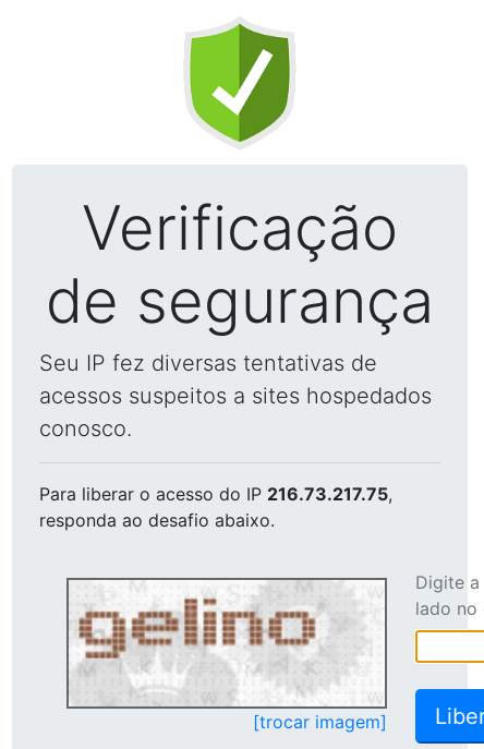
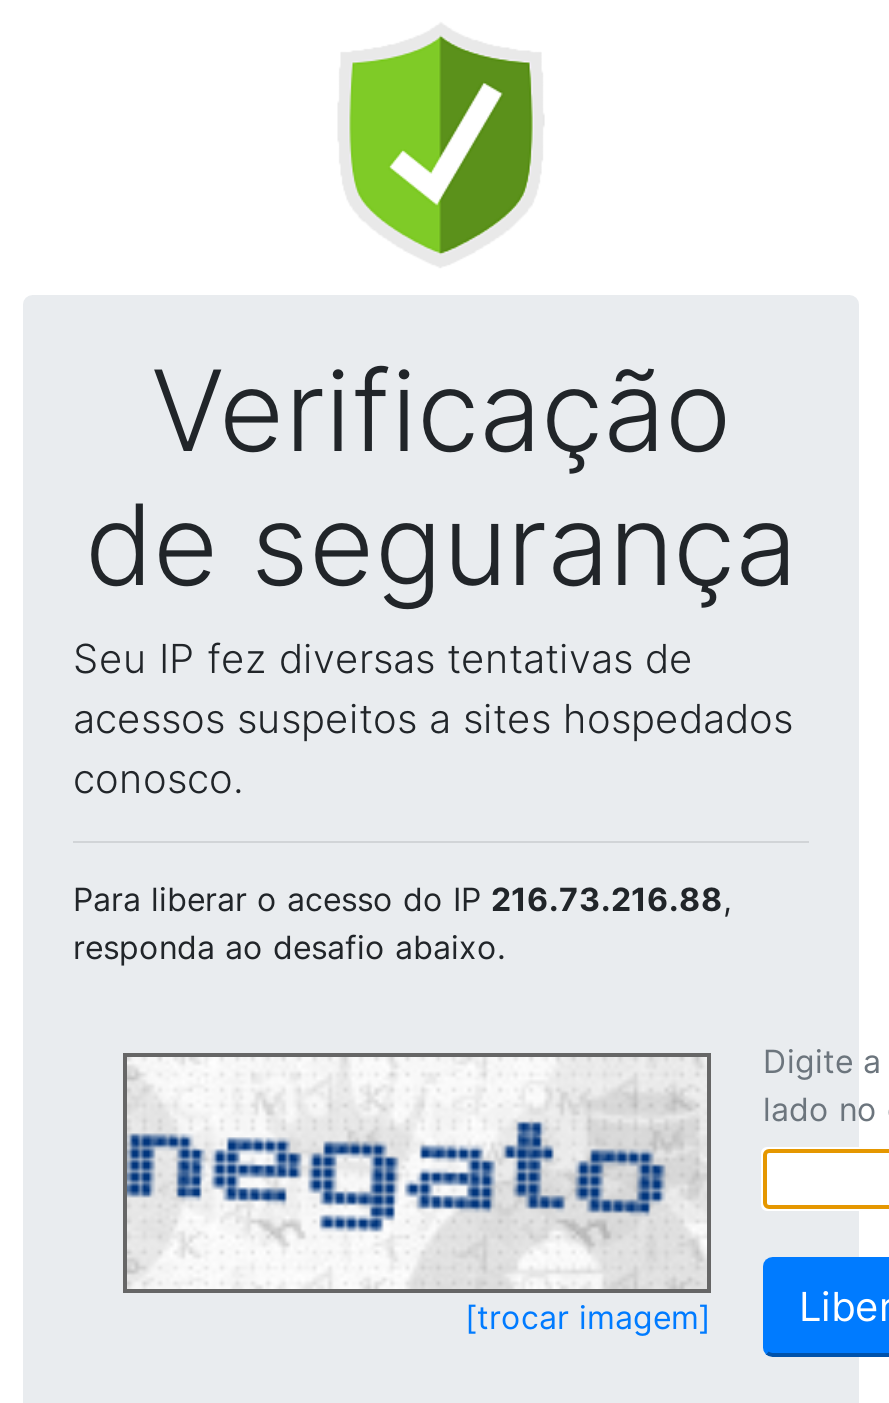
- Para liberar o acesso do IP 216.73.217.75,
+ Para liberar o acesso do IP 216.73.216.88,

- [image]
+ [image]
